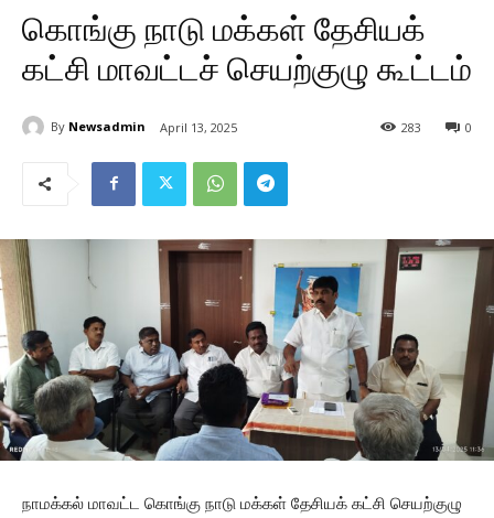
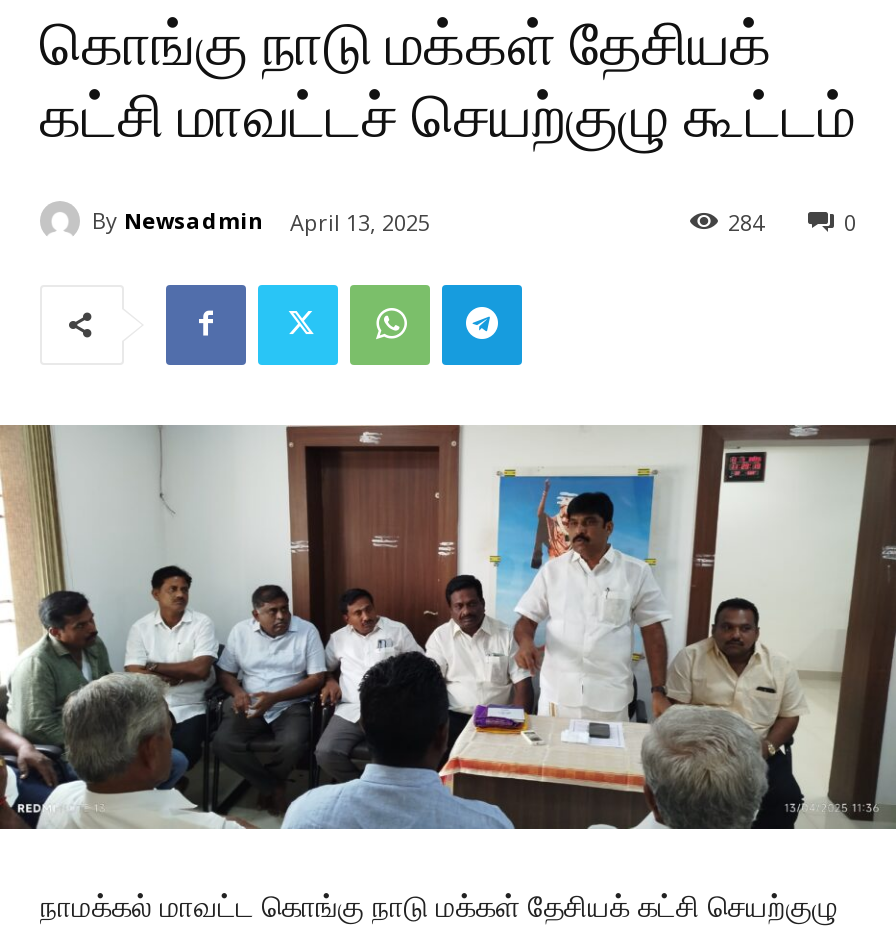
- 283
+ 284
